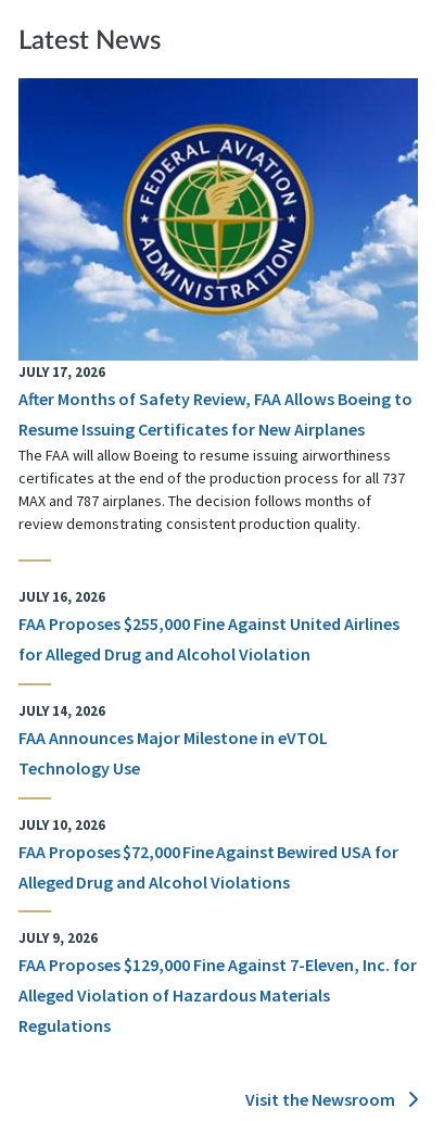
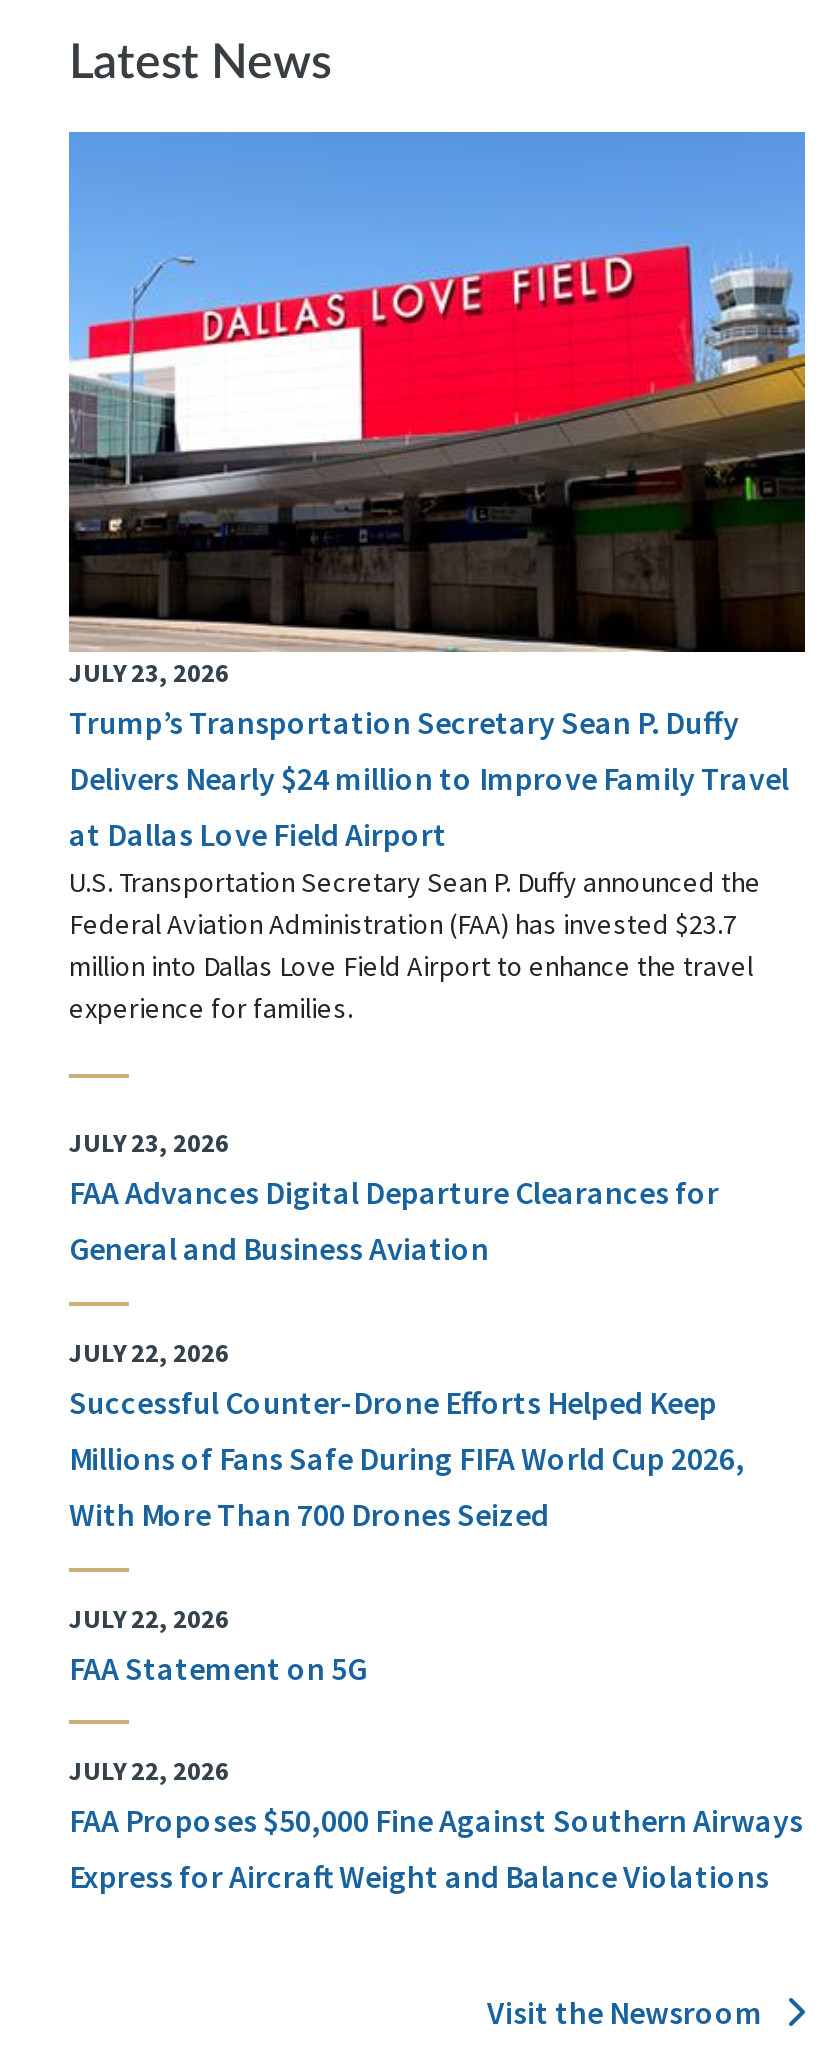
- [image]
- JULY 17, 2026
- After Months of Safety Review, FAA Allows Boeing to
- Resume Issuing Certificates for New Airplanes
- The FAA will allow Boeing to resume issuing airworthiness
- certificates at the end of the production process for all 737
- MAX and 787 airplanes. The decision follows months of
- review demonstrating consistent production quality.
+ [image]
+ JULY 23, 2026
+ Trump’s Transportation Secretary Sean P. Duffy
+ Delivers Nearly $24 million to Improve Family Travel
+ at Dallas Love Field Airport
+ U.S. Transportation Secretary Sean P. Duffy announced the
+ Federal Aviation Administration (FAA) has invested $23.7
+ million into Dallas Love Field Airport to enhance the travel
+ experience for families.

- JULY 16, 2026
- FAA Proposes $255,000 Fine Against United Airlines
- for Alleged Drug and Alcohol Violation
+ JULY 23, 2026
+ FAA Advances Digital Departure Clearances for
+ General and Business Aviation

- JULY 14, 2026
- FAA Announces Major Milestone in eVTOL
- Technology Use
+ JULY 22, 2026
+ Successful Counter-Drone Efforts Helped Keep
+ Millions of Fans Safe During FIFA World Cup 2026,
+ With More Than 700 Drones Seized

- JULY 10, 2026
- FAA Proposes $72,000 Fine Against Bewired USA for
- Alleged Drug and Alcohol Violations
+ JULY 22, 2026
+ FAA Statement on 5G

- JULY 9, 2026
- FAA Proposes $129,000 Fine Against 7-Eleven, Inc. for
- Alleged Violation of Hazardous Materials
- Regulations
+ JULY 22, 2026
+ FAA Proposes $50,000 Fine Against Southern Airways
+ Express for Aircraft Weight and Balance Violations
